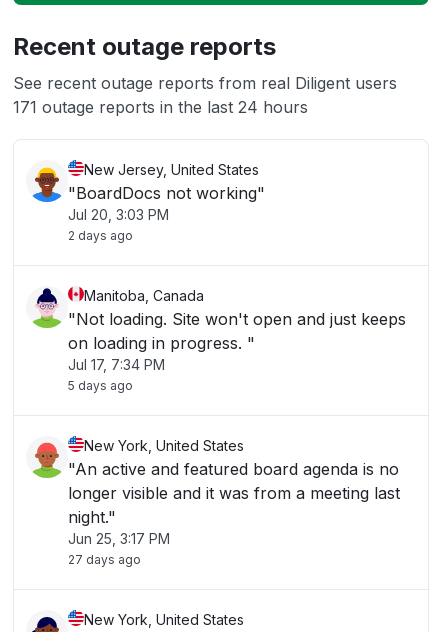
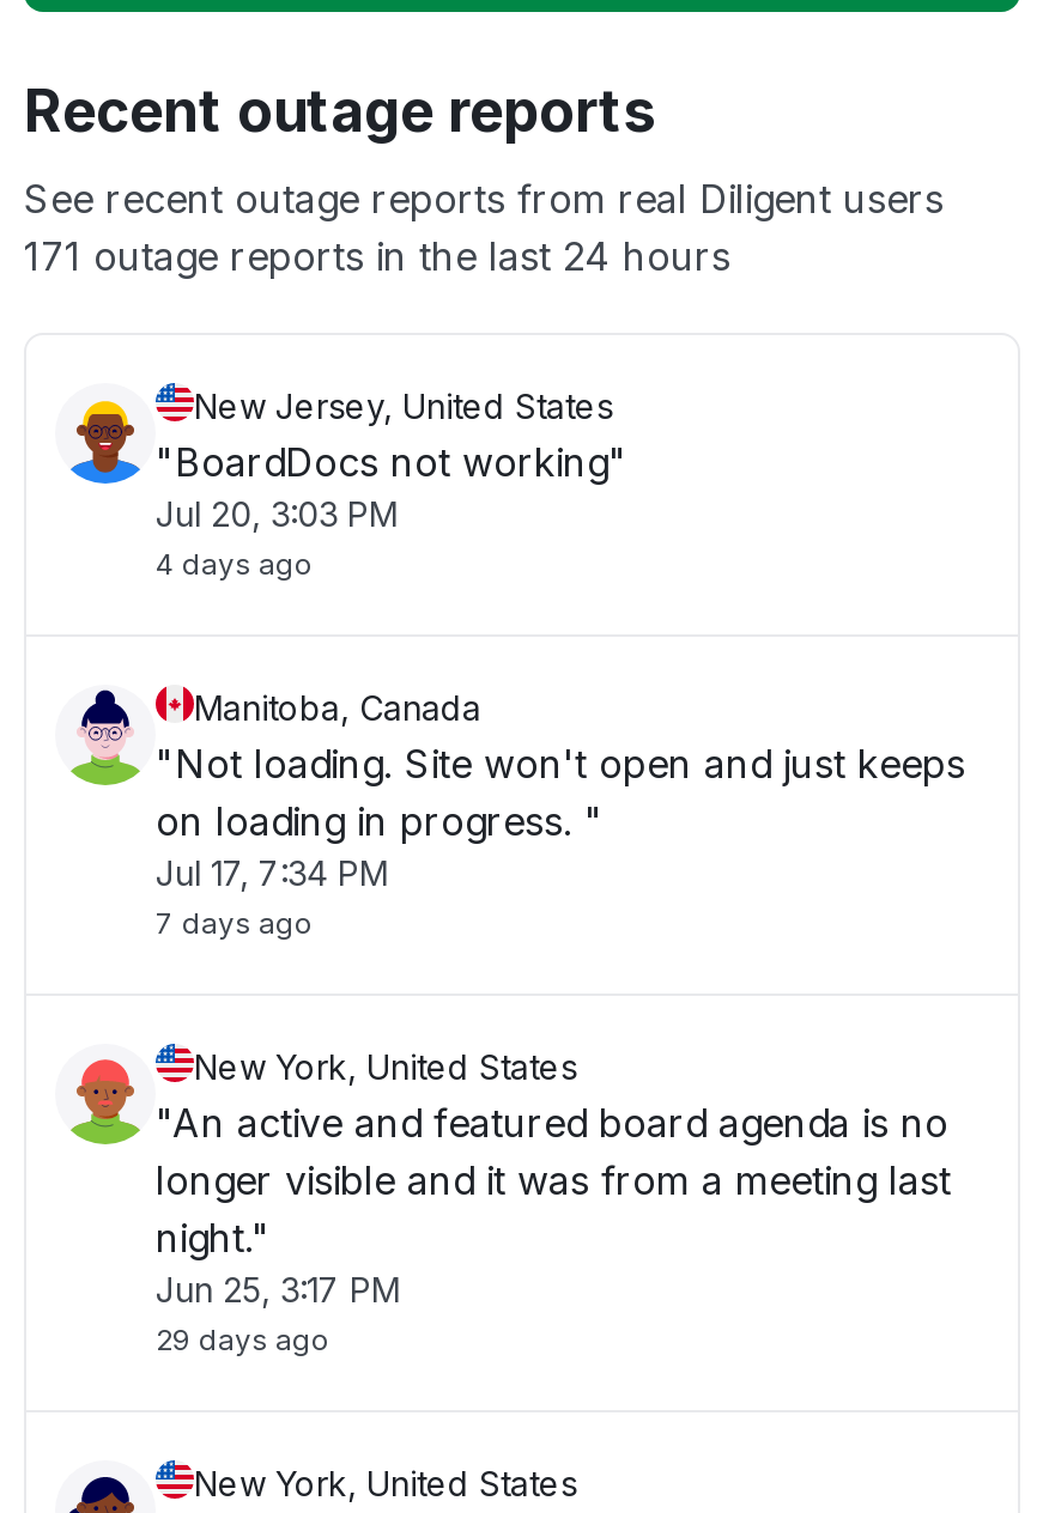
- 2 days ago
+ 4 days ago

- 5 days ago
+ 7 days ago

- 27 days ago
+ 29 days ago
